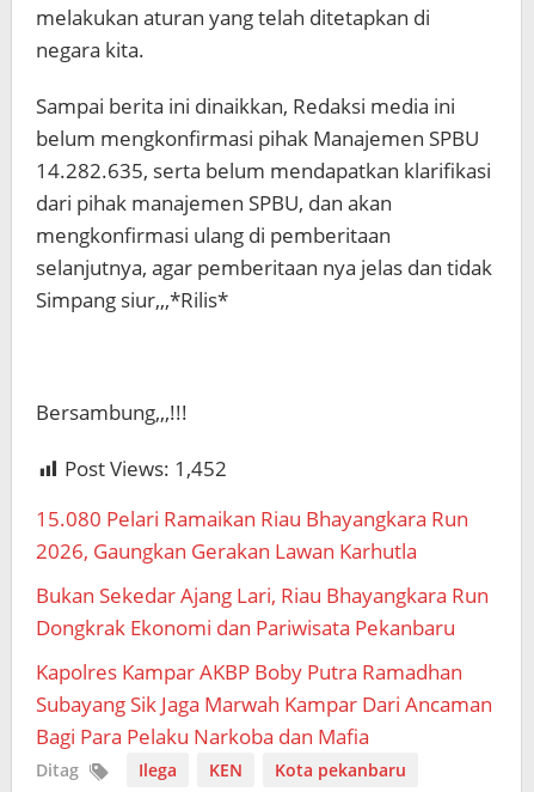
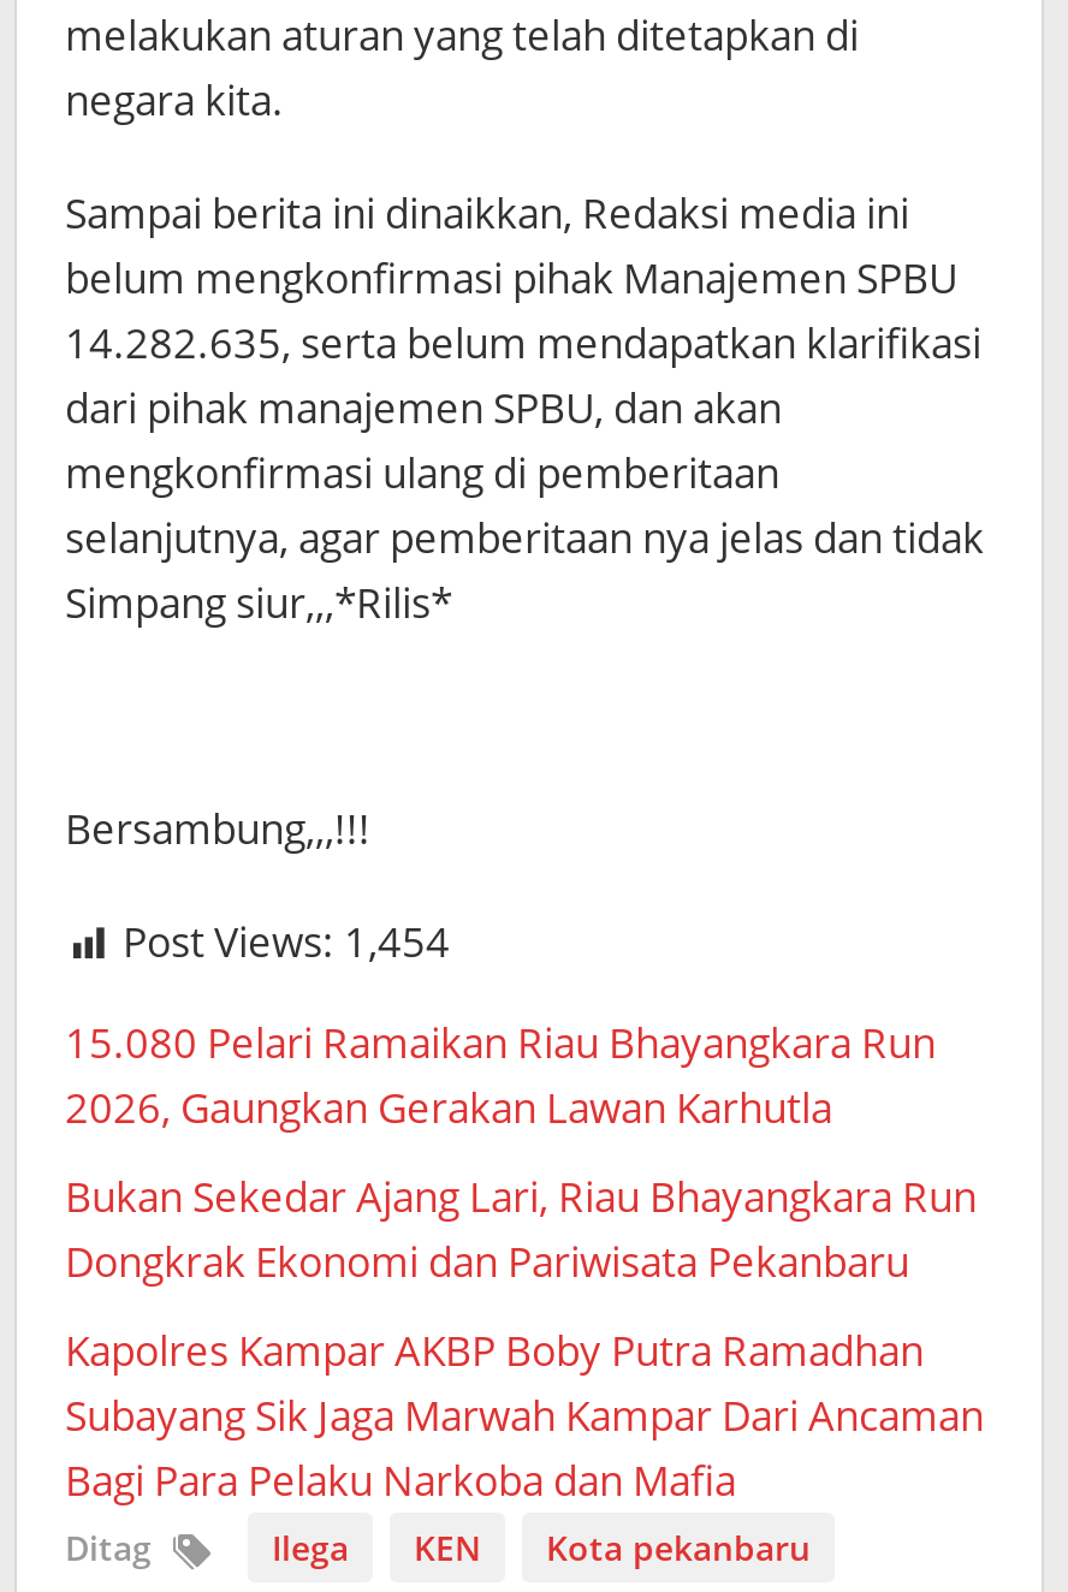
- Post Views: 1,452
+ Post Views: 1,454
